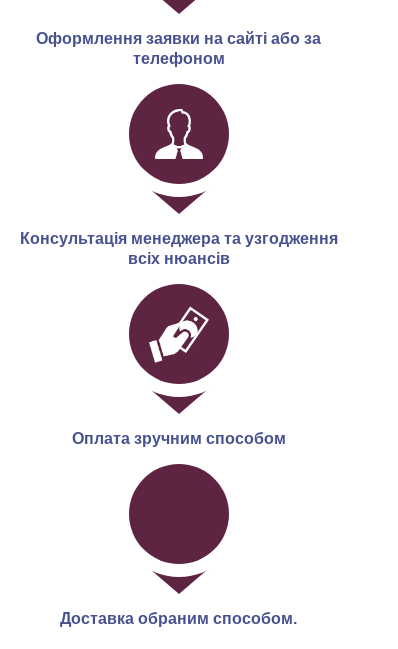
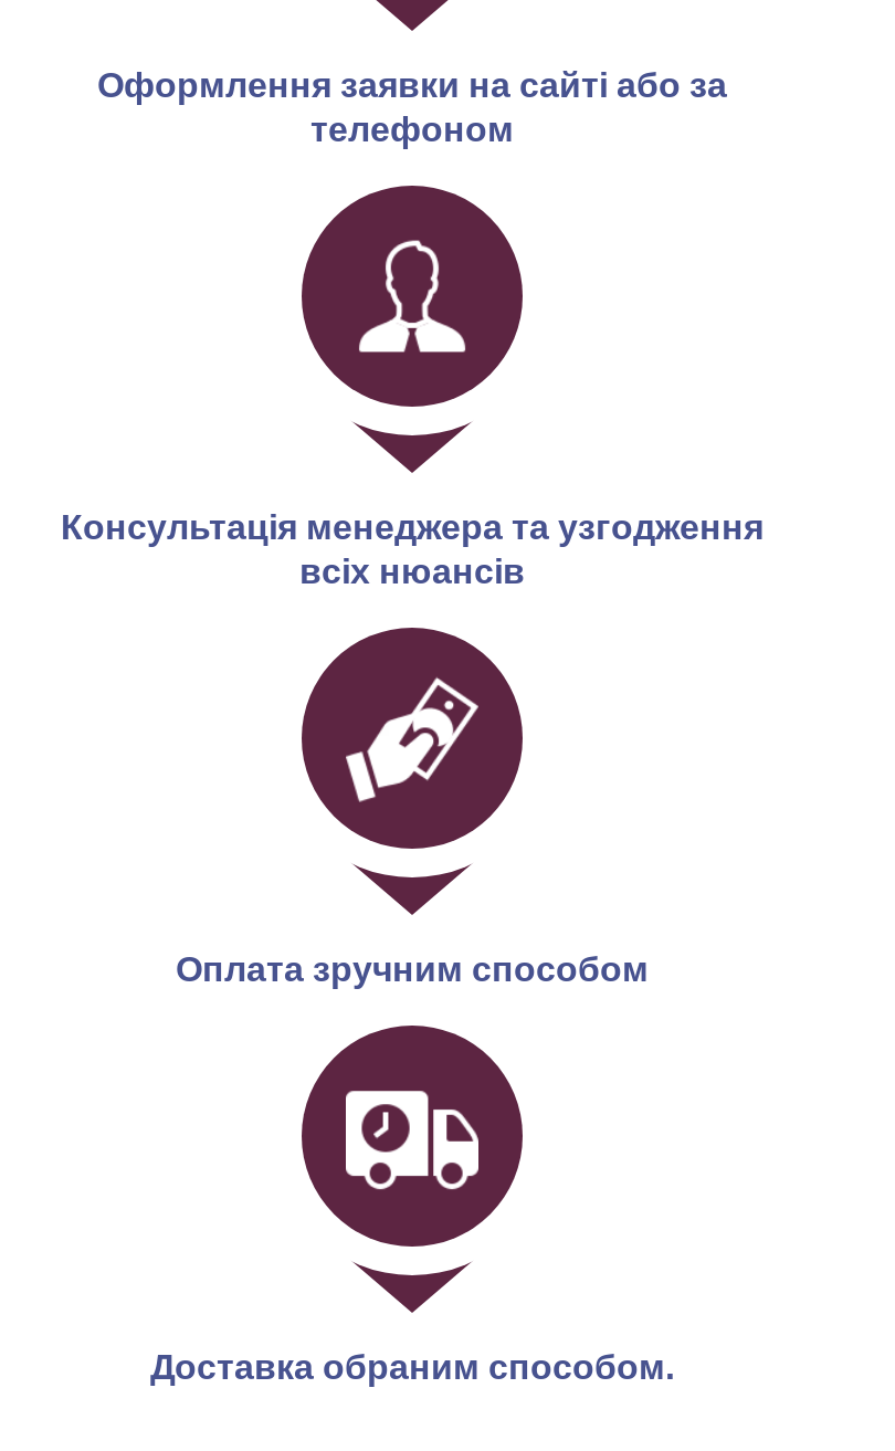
+ [image]
